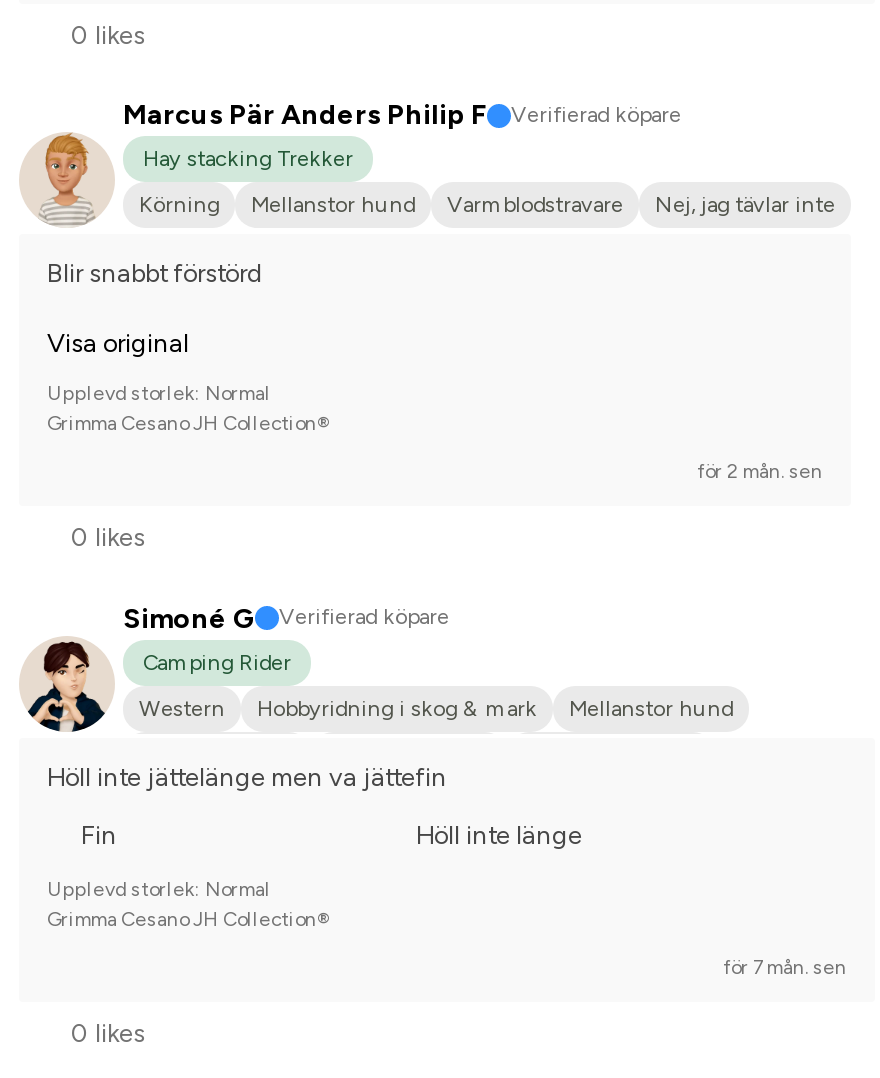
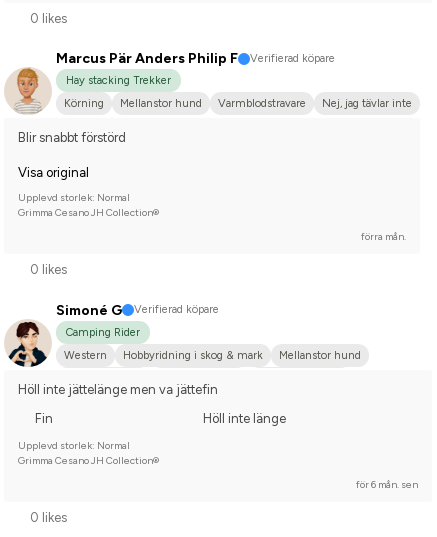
- för 2 mån. sen
+ förra mån.

- för 7 mån. sen
+ för 6 mån. sen
